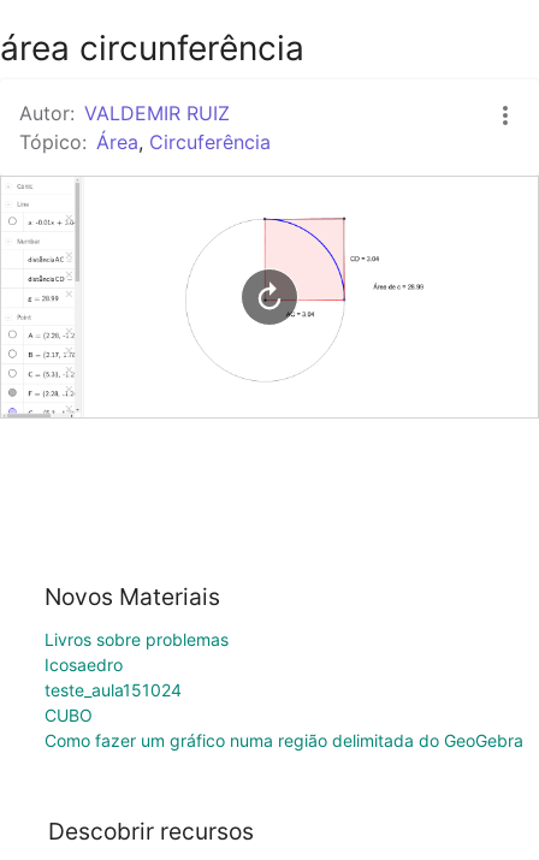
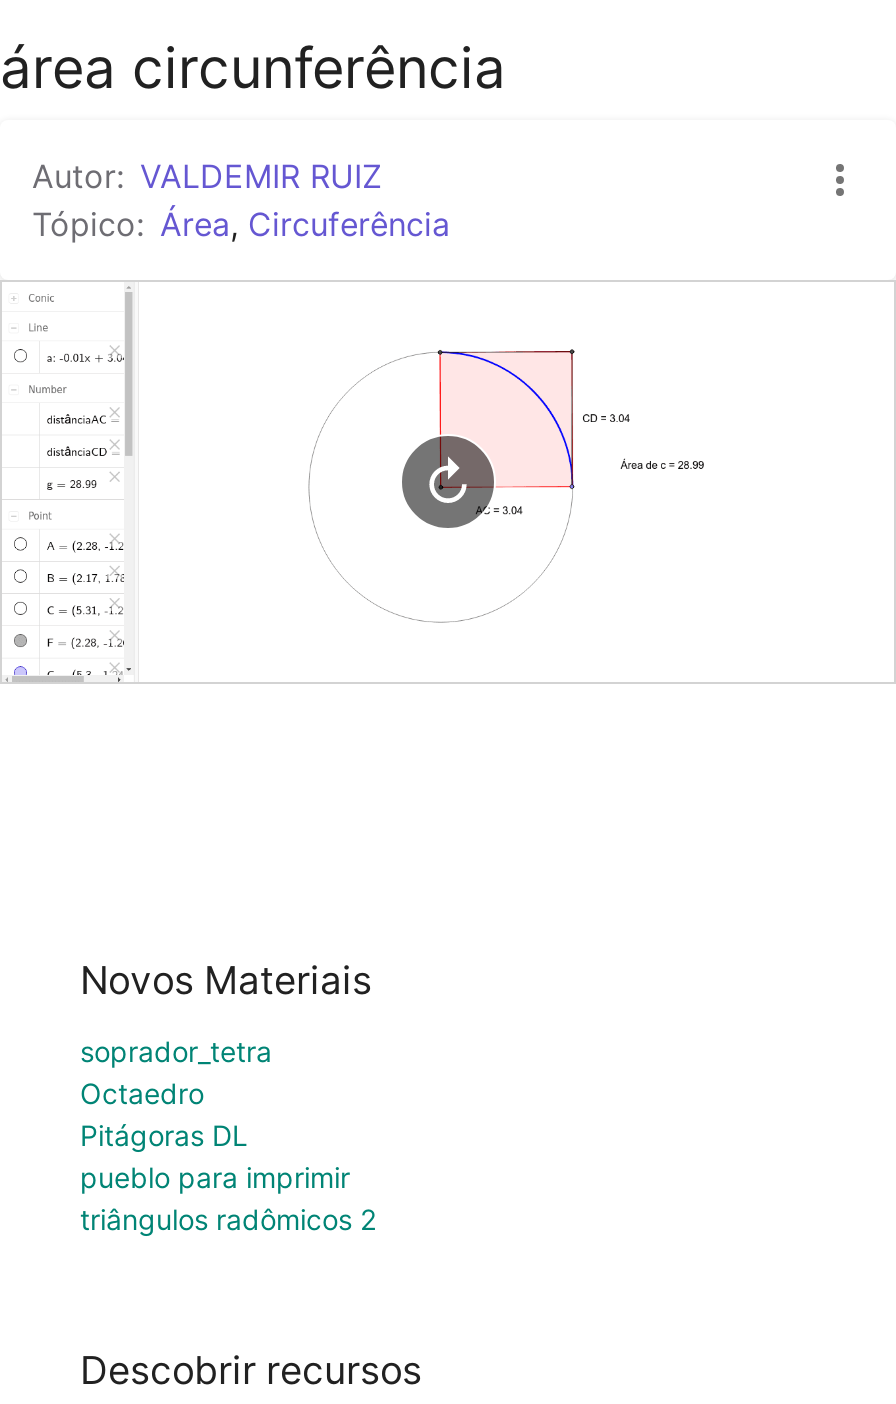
- Livros sobre problemas
- Icosaedro
- teste_aula151024
- CUBO
- Como fazer um gráfico numa região delimitada do GeoGebra
+ soprador_tetra
+ Octaedro
+ Pitágoras DL
+ pueblo para imprimir
+ triângulos radômicos 2
